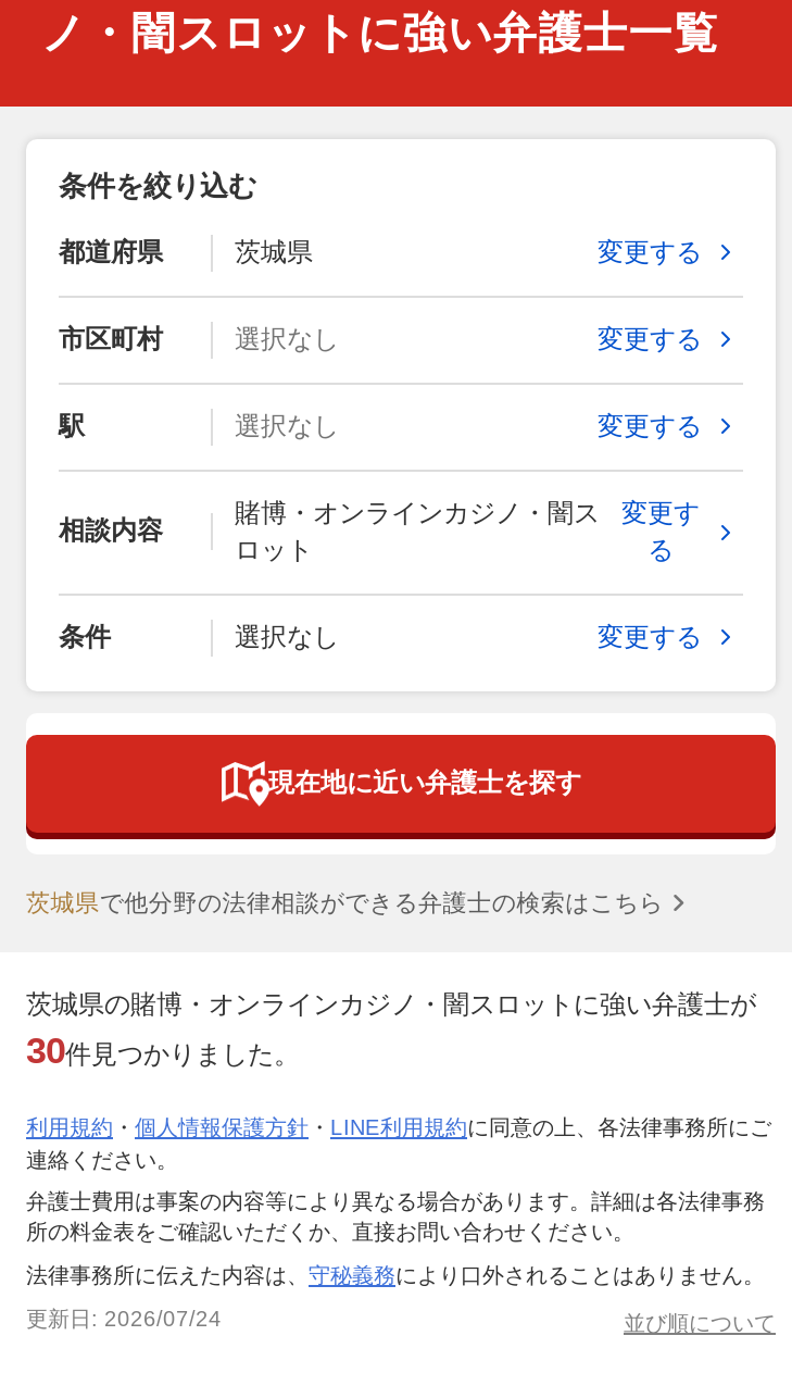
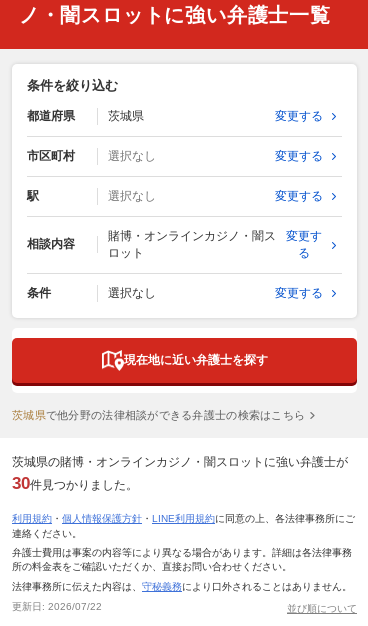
- 更新日: 2026/07/24
+ 更新日: 2026/07/22
